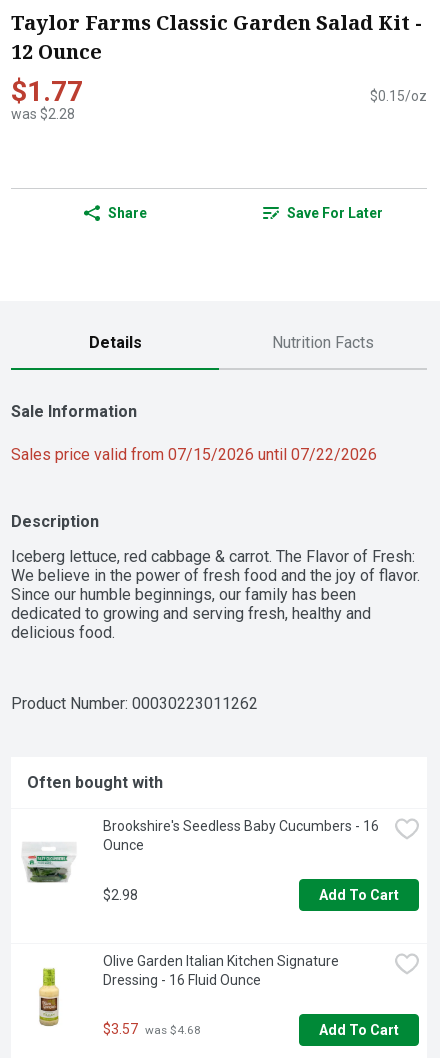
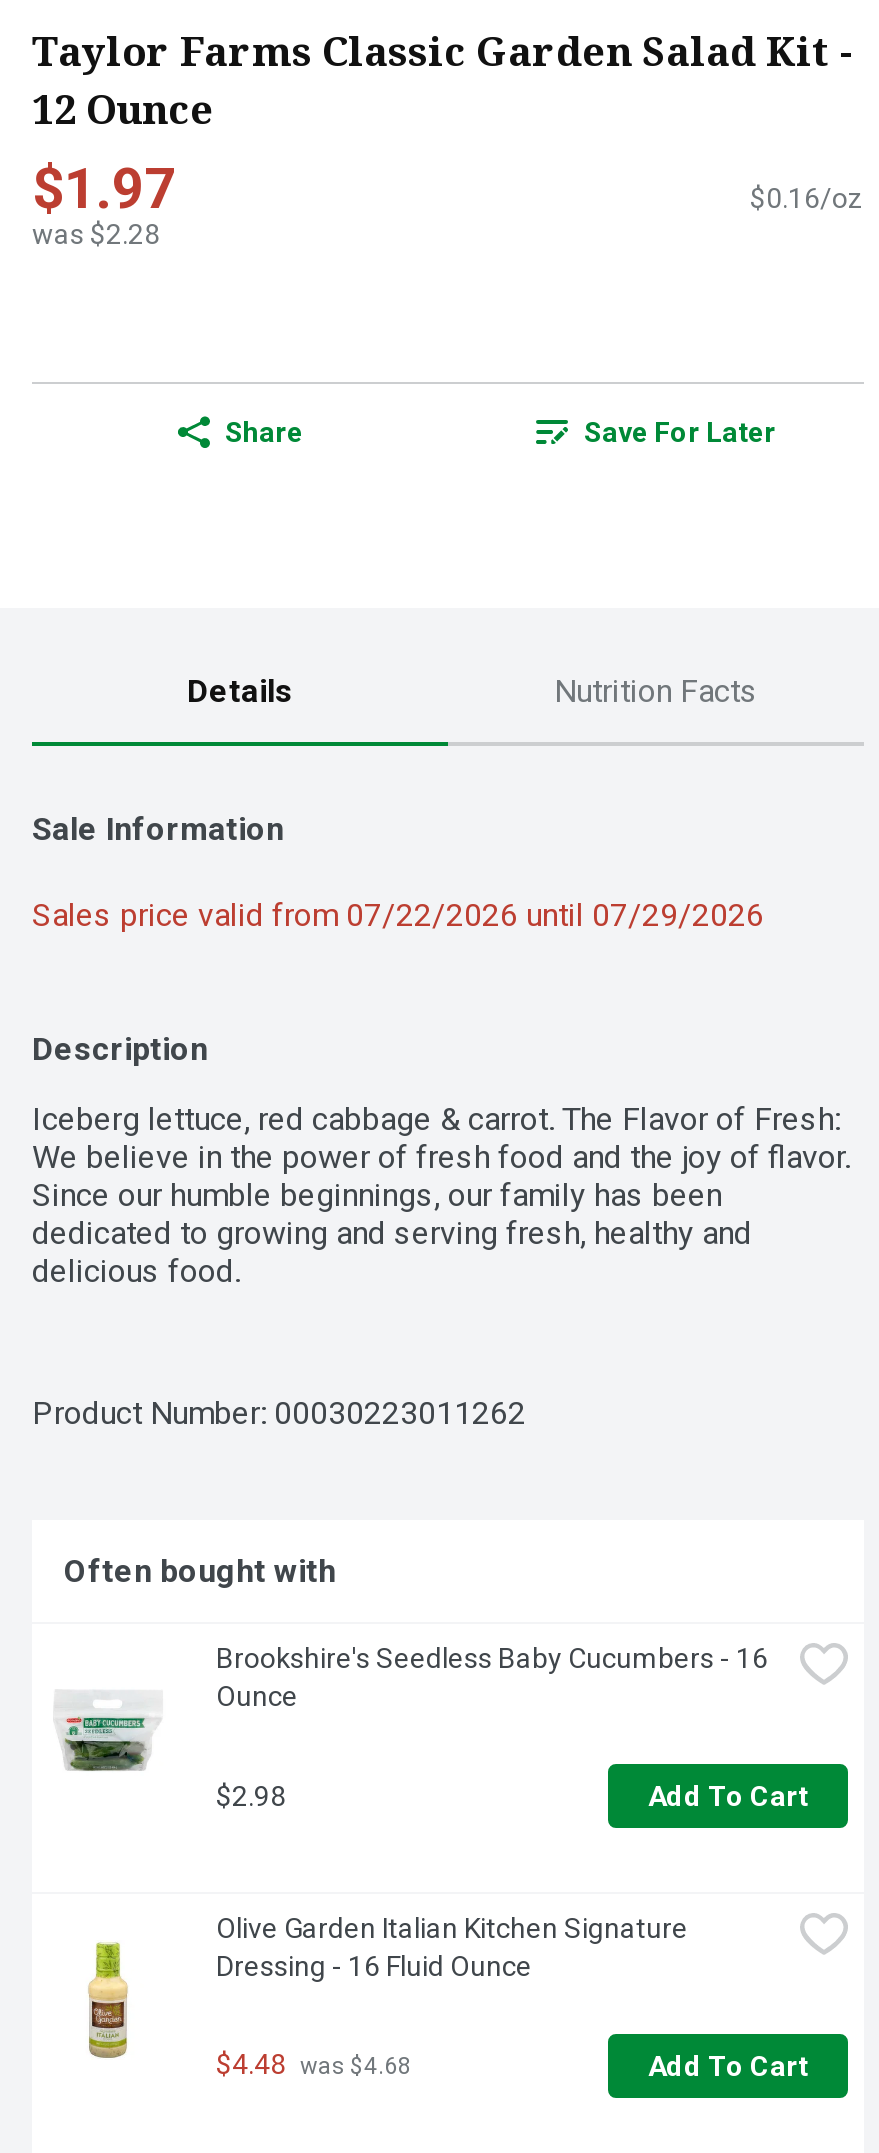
- $1.77
+ $1.97

- $0.15/oz
+ $0.16/oz

- Sales price valid from 07/15/2026 until 07/22/2026
+ Sales price valid from 07/22/2026 until 07/29/2026

- $3.57 was $4.68
+ $4.48 was $4.68
